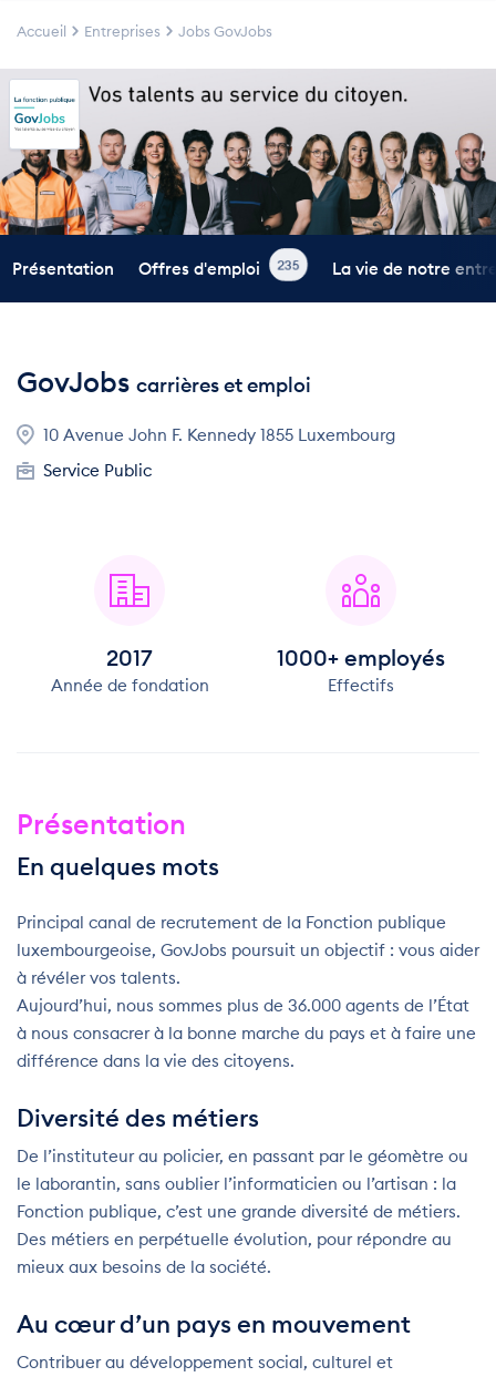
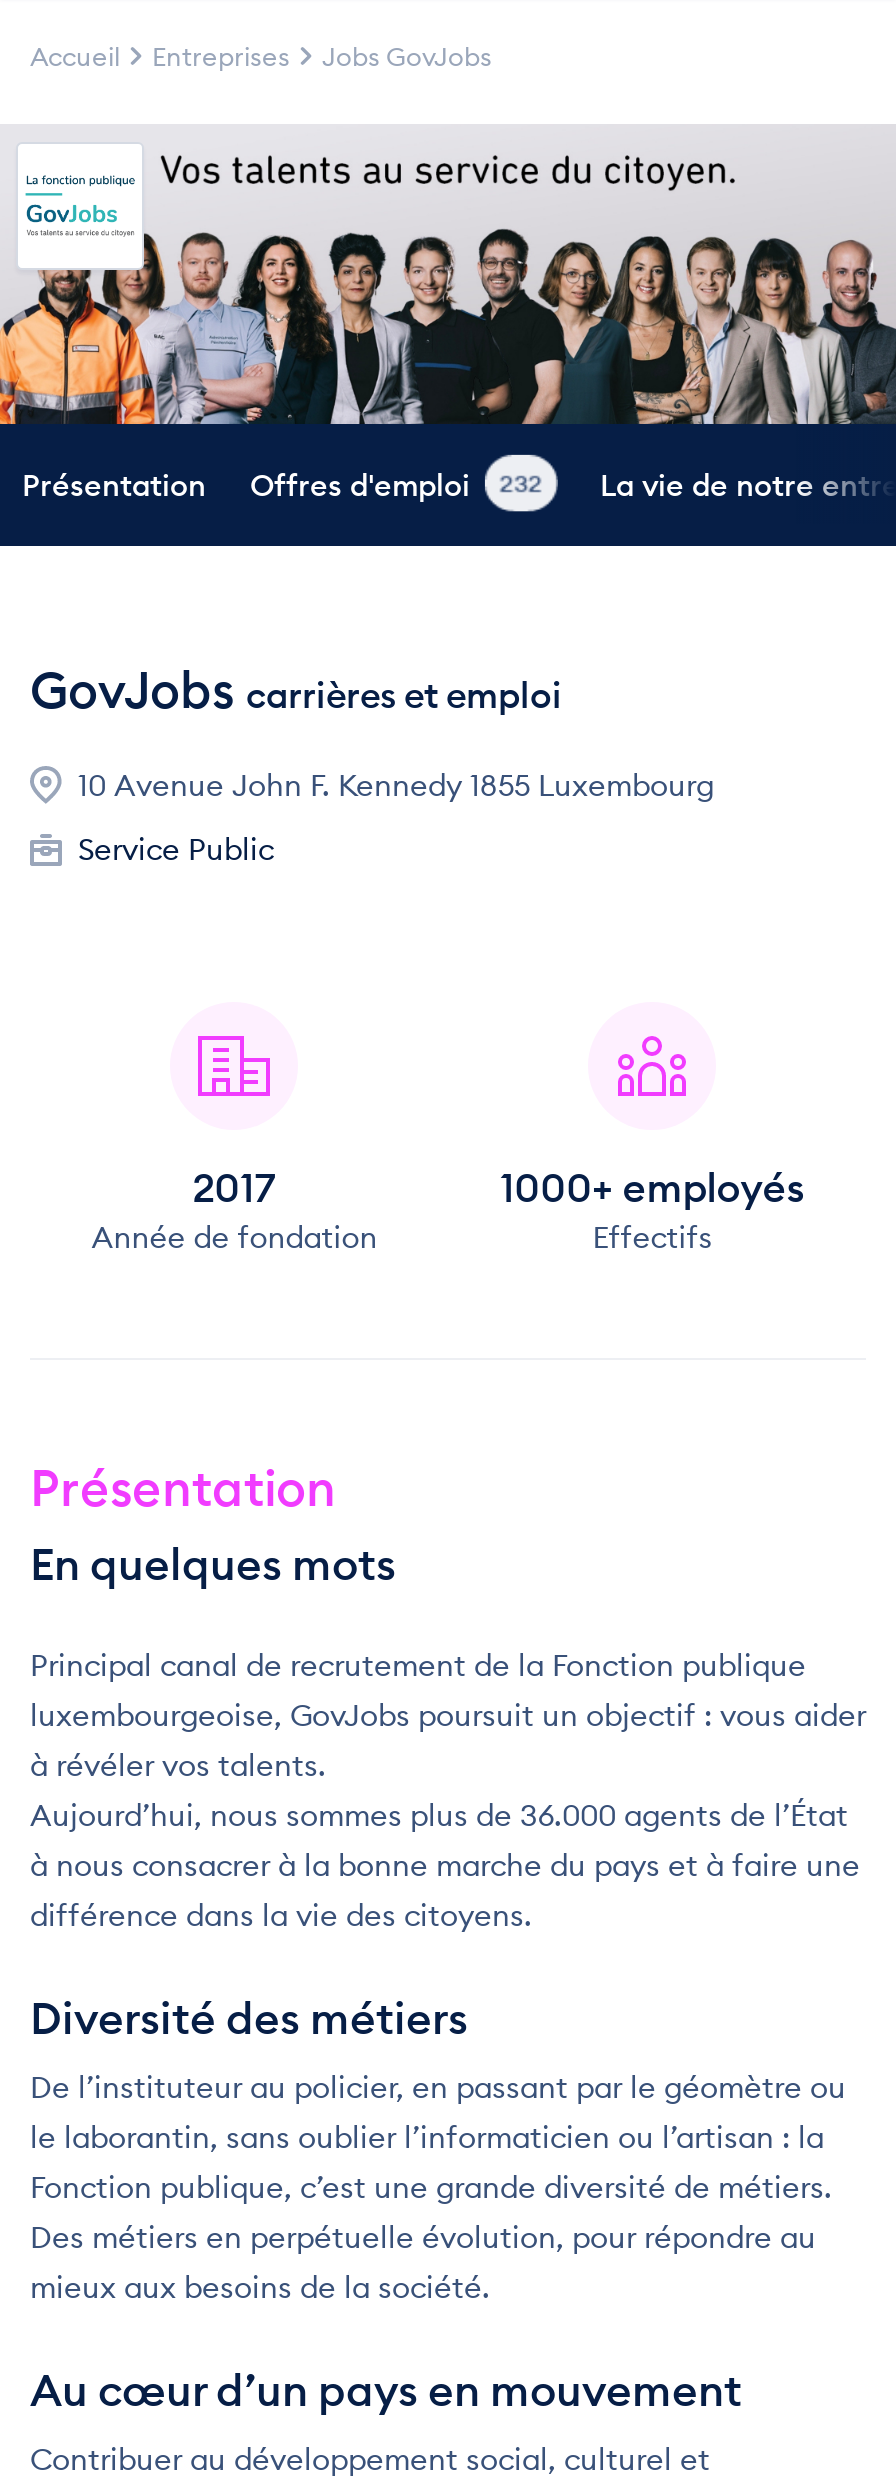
- 235
+ 232
